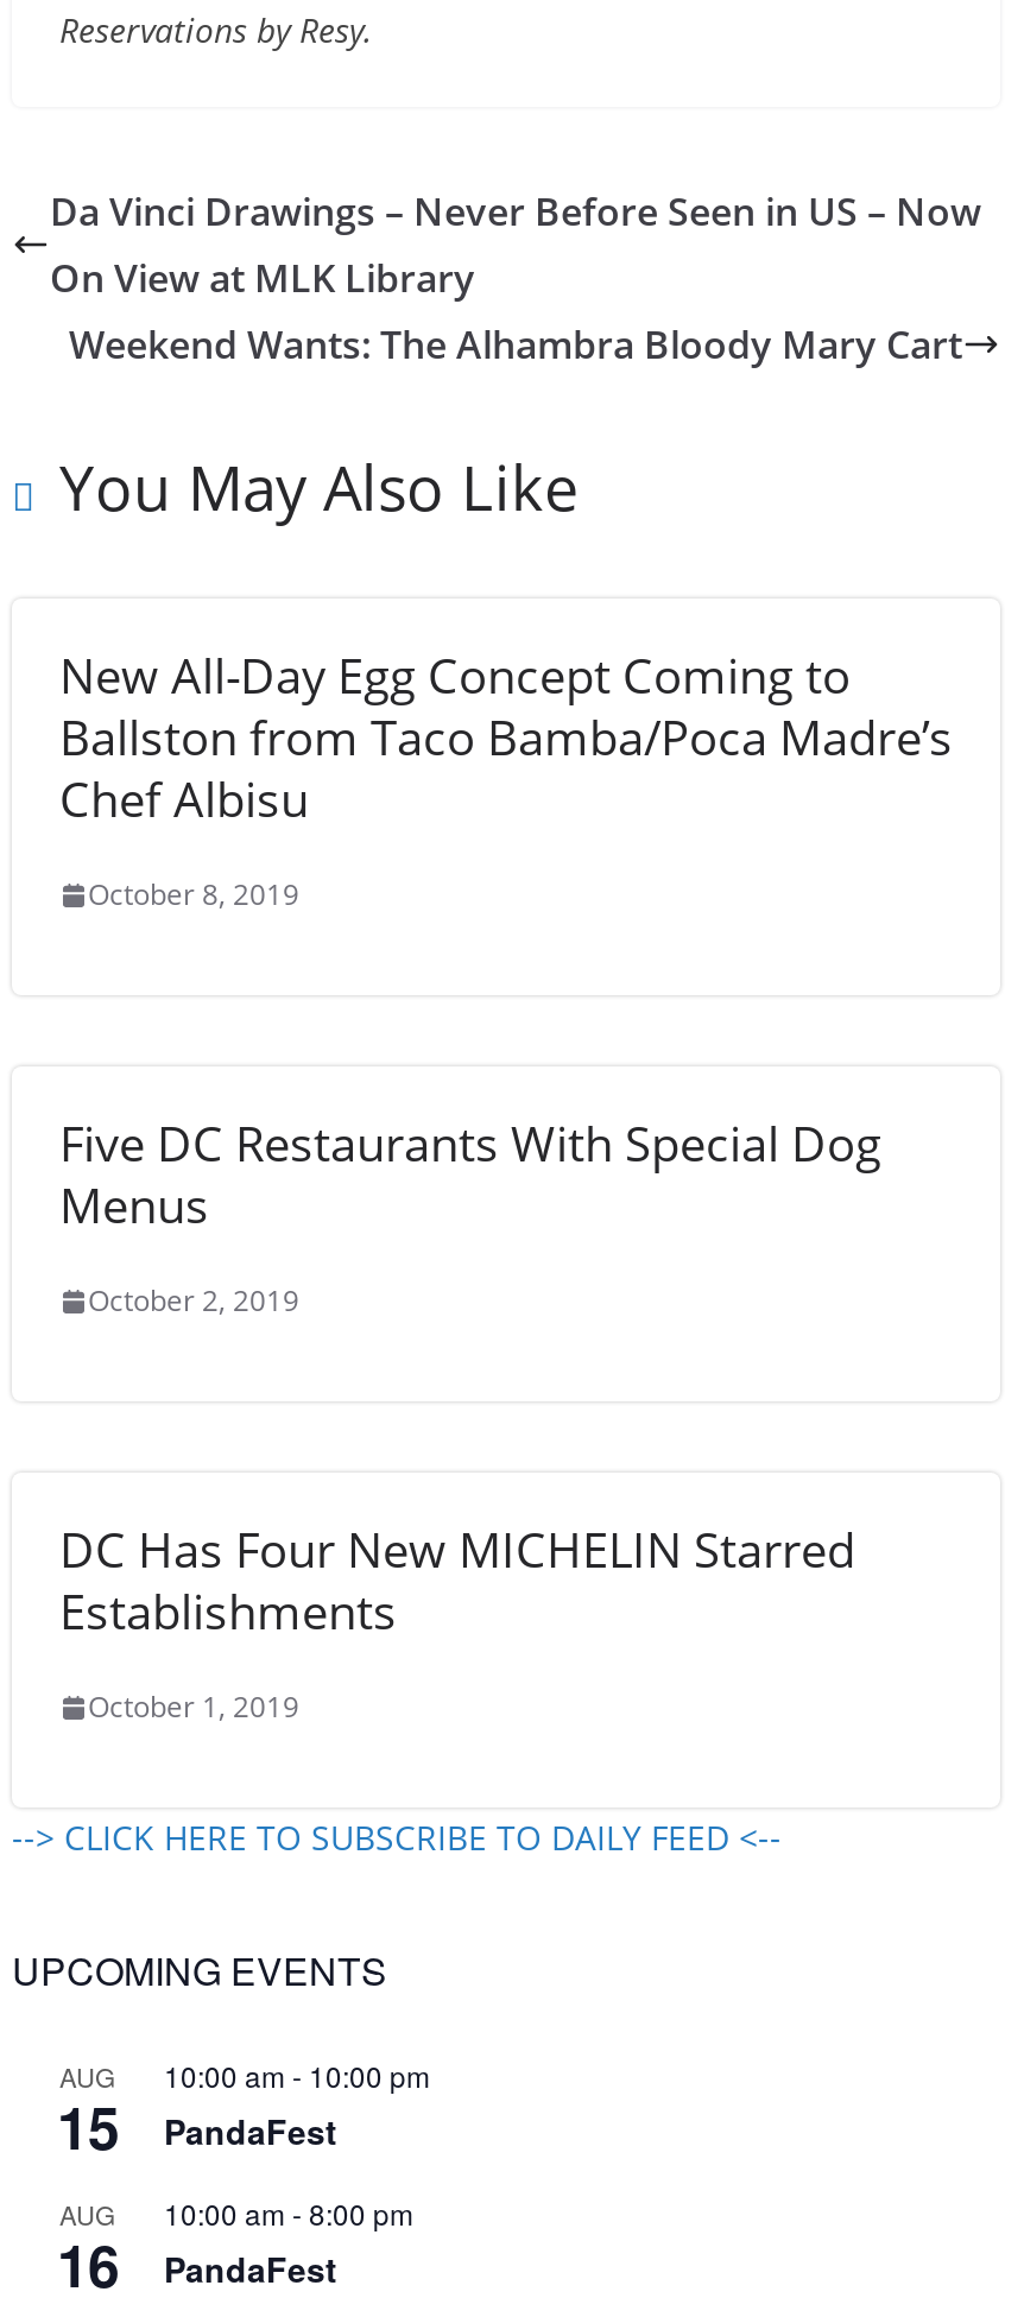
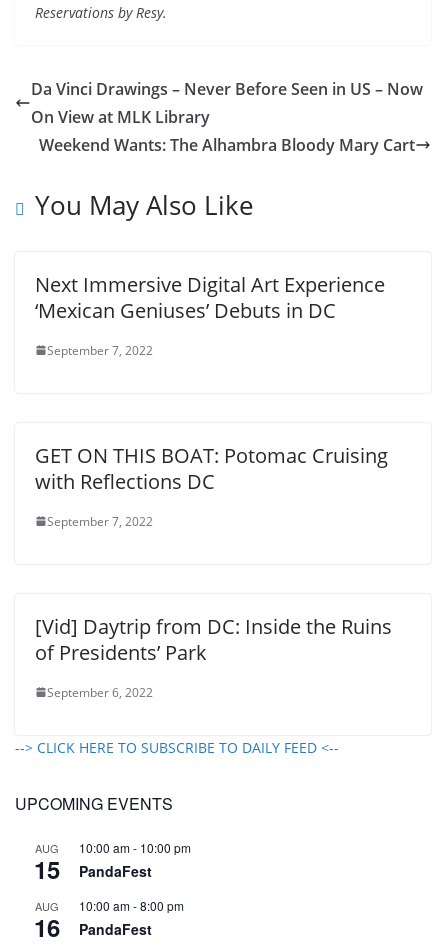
- New All-Day Egg Concept Coming to
- Ballston from Taco Bamba/Poca Madre’s
- Chef Albisu
+ Next Immersive Digital Art Experience
+ ‘Mexican Geniuses’ Debuts in DC

- October 8, 2019
+ September 7, 2022

- Five DC Restaurants With Special Dog
- Menus
+ GET ON THIS BOAT: Potomac Cruising
+ with Reflections DC

- October 2, 2019
+ September 7, 2022

- DC Has Four New MICHELIN Starred
- Establishments
+ [Vid] Daytrip from DC: Inside the Ruins
+ of Presidents’ Park

- October 1, 2019
+ September 6, 2022
